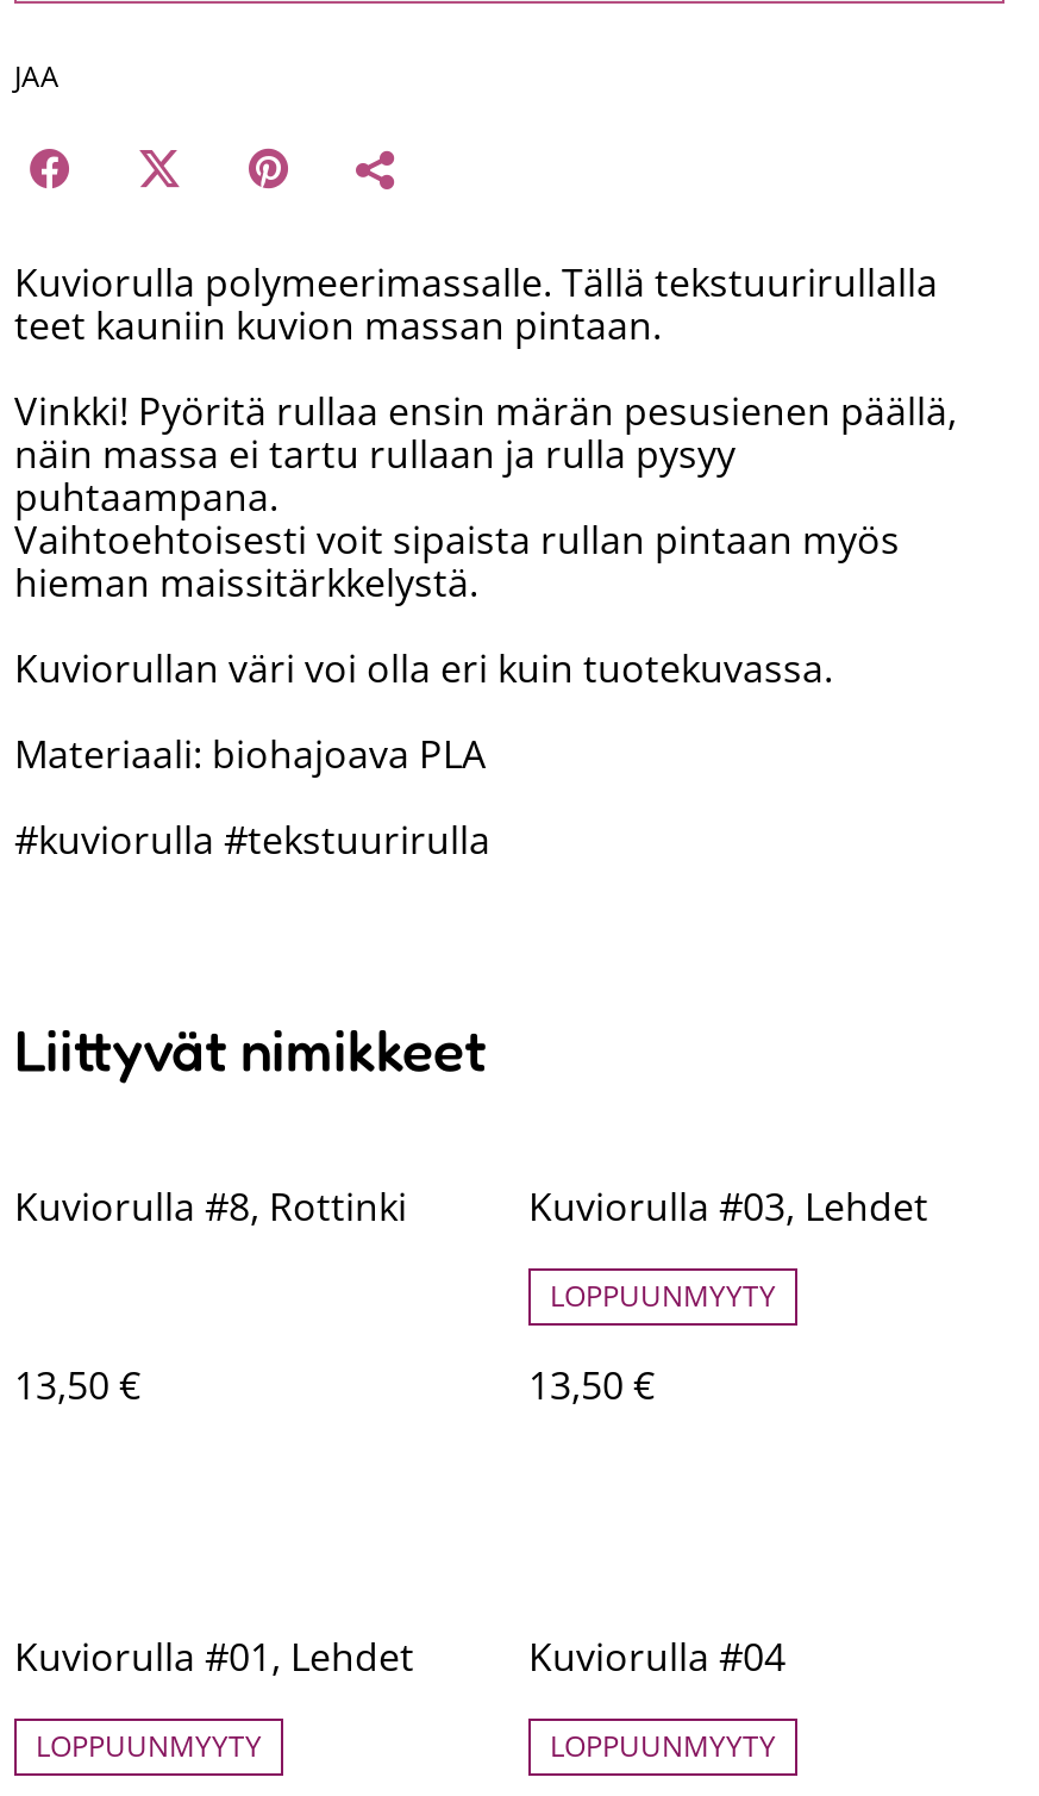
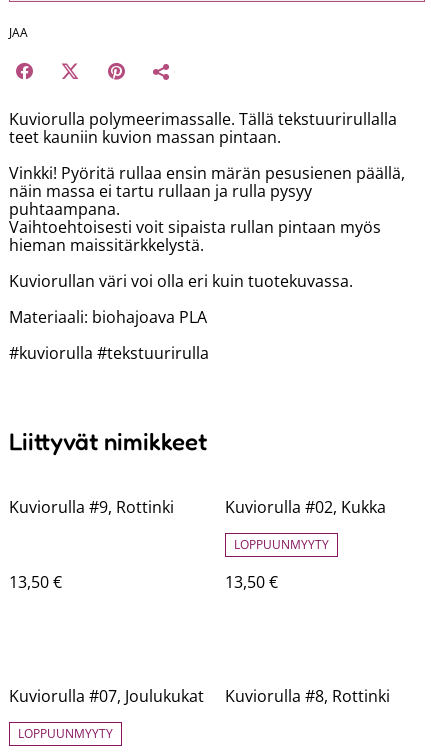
+ Kuviorulla #9, Rottinki

moved down: Kuviorulla #8, Rottinki

- Kuviorulla #03, Lehdet
+ Kuviorulla #02, Kukka

- Kuviorulla #01, Lehdet
+ Kuviorulla #07, Joulukukat

- Kuviorulla #04
- LOPPUUNMYYTY
